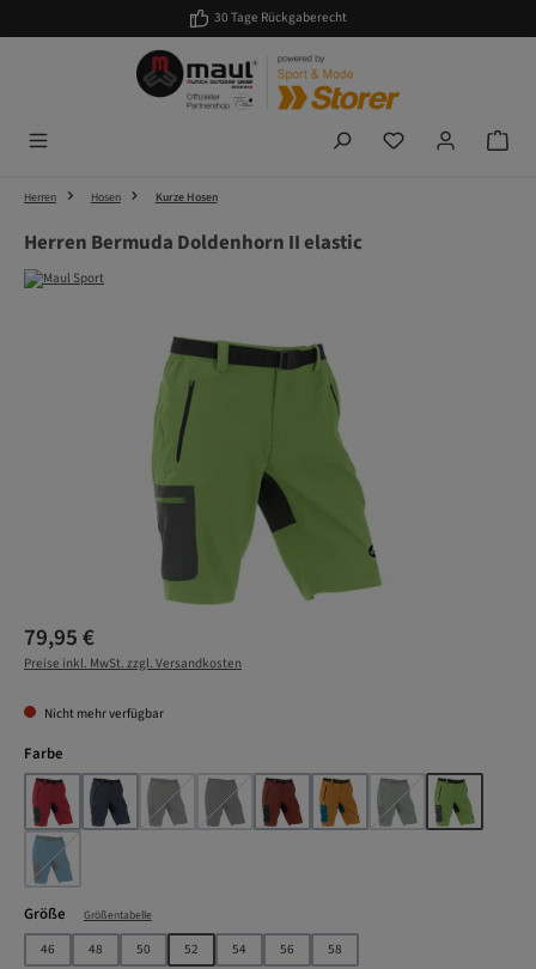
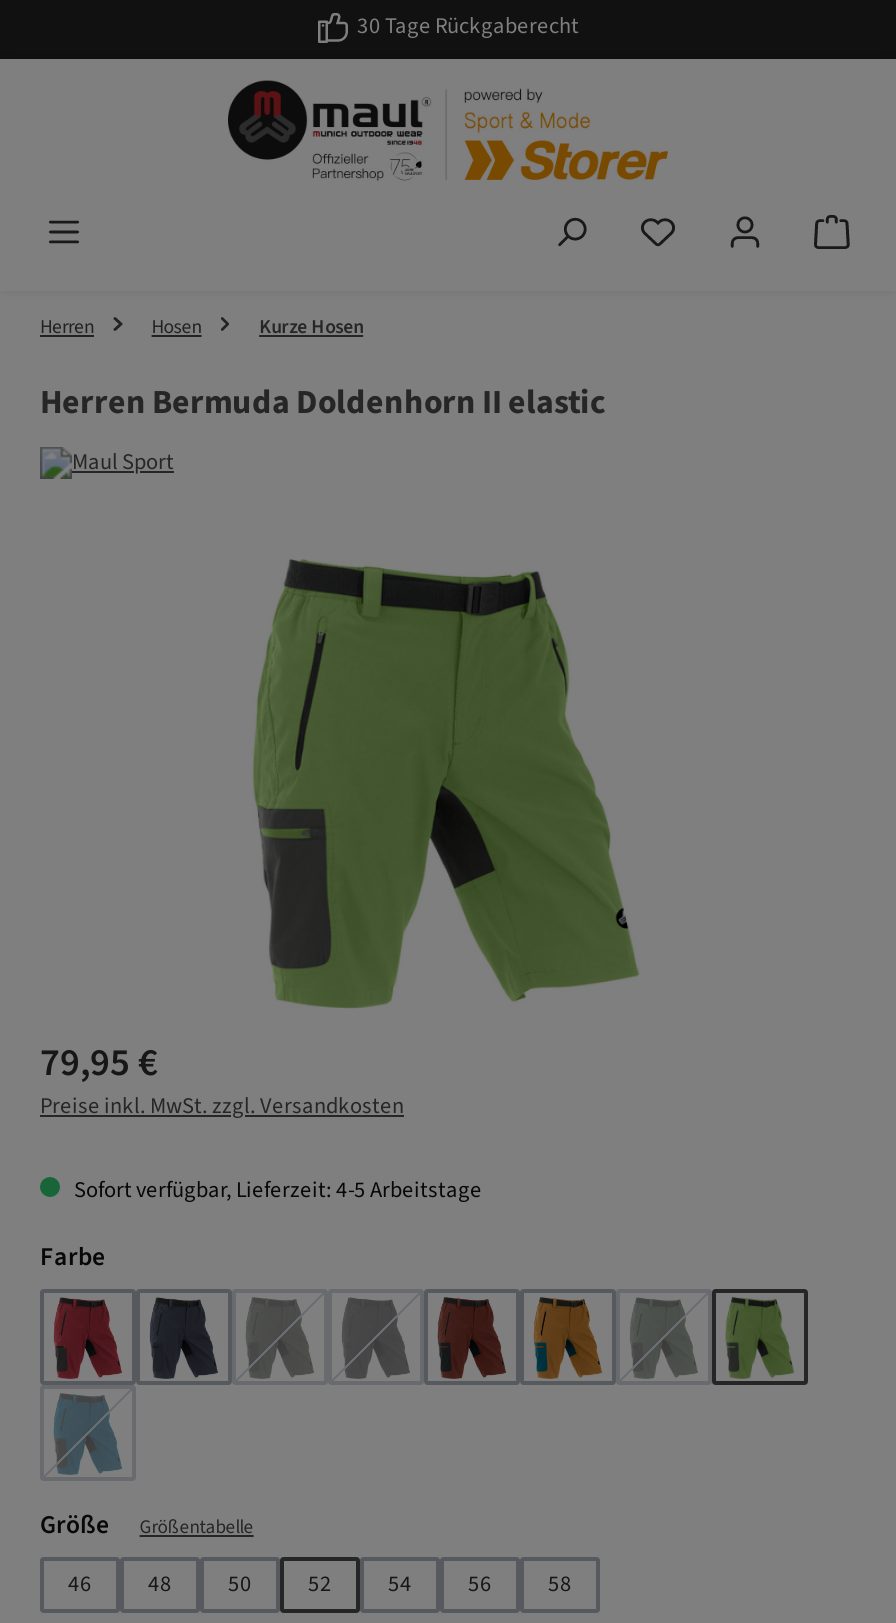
- Nicht mehr verfügbar
+ Sofort verfügbar, Lieferzeit: 4-5 Arbeitstage
